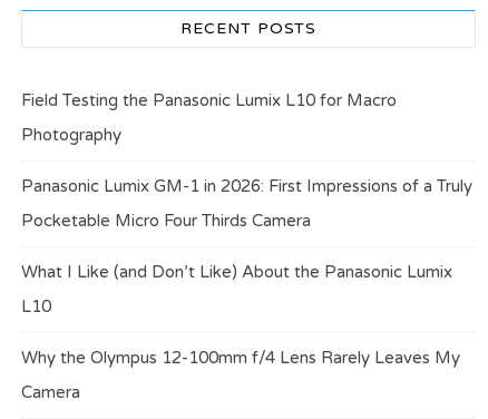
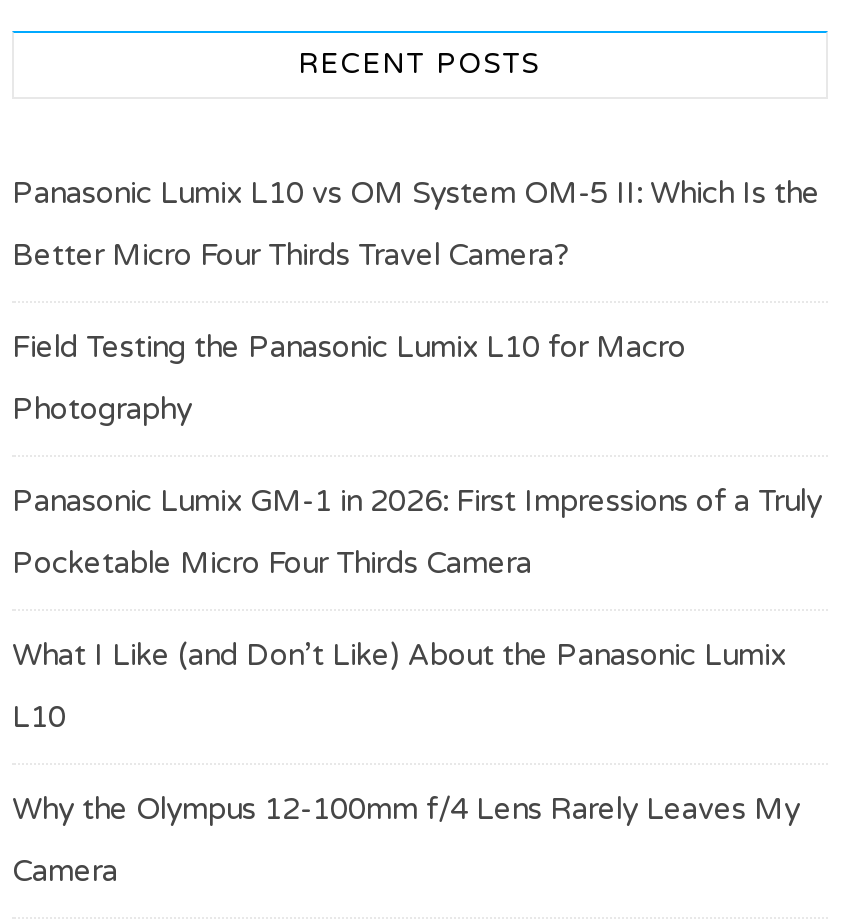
+ Panasonic Lumix L10 vs OM System OM-5 II: Which Is the
+ Better Micro Four Thirds Travel Camera?
